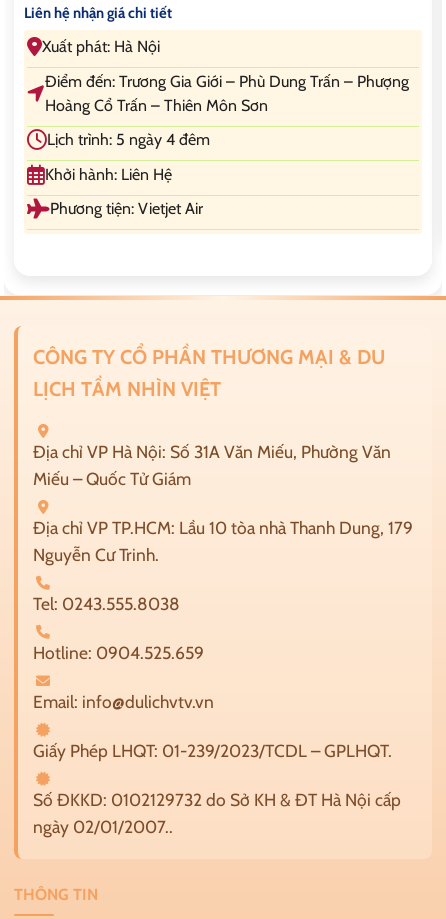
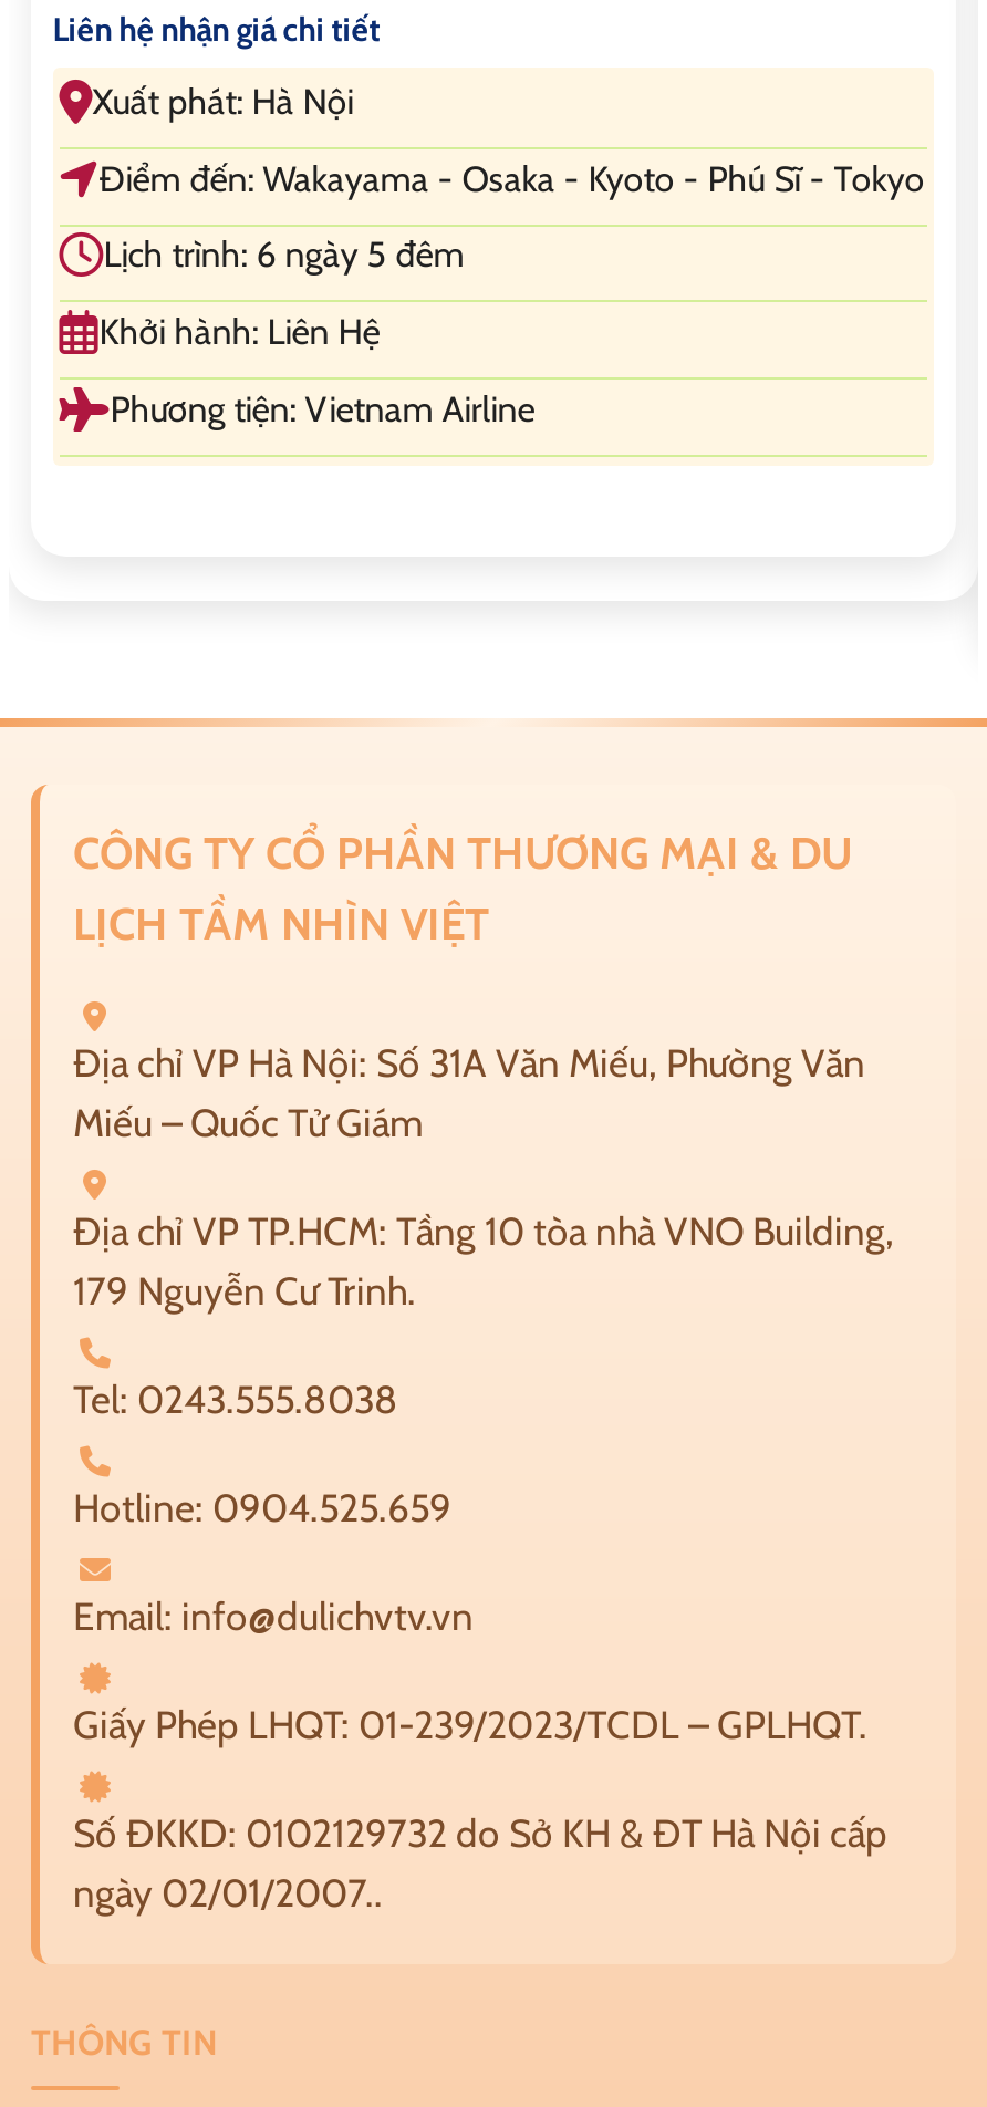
- Điểm đến: Trương Gia Giới – Phù Dung Trấn – Phượng
- Hoàng Cổ Trấn – Thiên Môn Sơn
+ Điểm đến: Wakayama - Osaka - Kyoto - Phú Sĩ - Tokyo

- Lịch trình: 5 ngày 4 đêm
+ Lịch trình: 6 ngày 5 đêm

moved up: Khởi hành: Liên Hệ

- Phương tiện: Vietjet Air
+ Phương tiện: Vietnam Airline

- Địa chỉ VP TP.HCM: Lầu 10 tòa nhà Thanh Dung, 179
- Nguyễn Cư Trinh.
+ Địa chỉ VP TP.HCM: Tầng 10 tòa nhà VNO Building,
+ 179 Nguyễn Cư Trinh.
